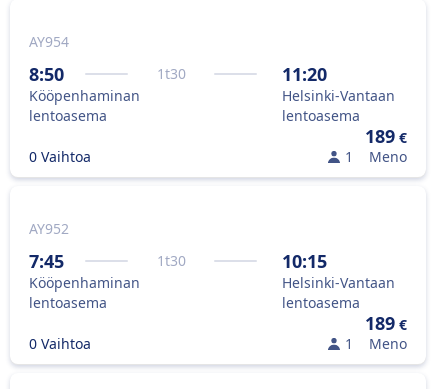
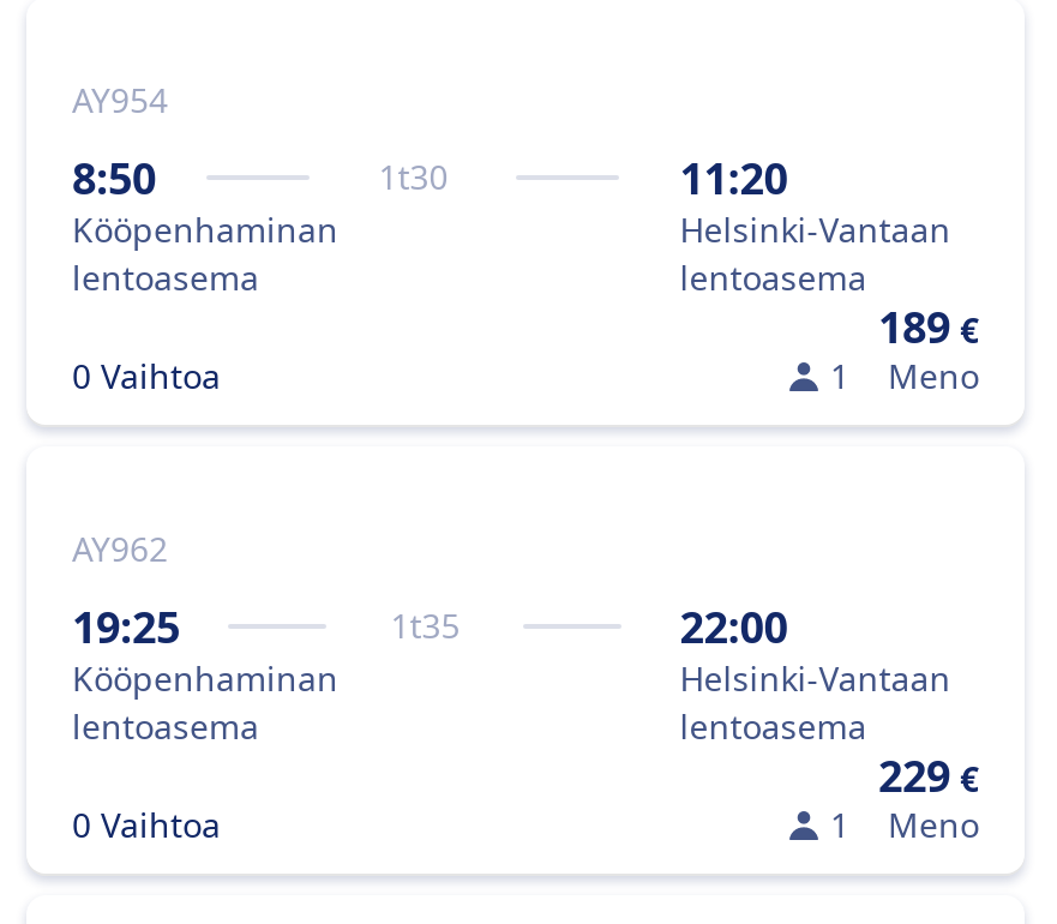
- AY952
+ AY962

- 7:45
- 1t30
+ 19:25
+ 1t35

- 10:15
+ 22:00

- 189 €
+ 229 €
